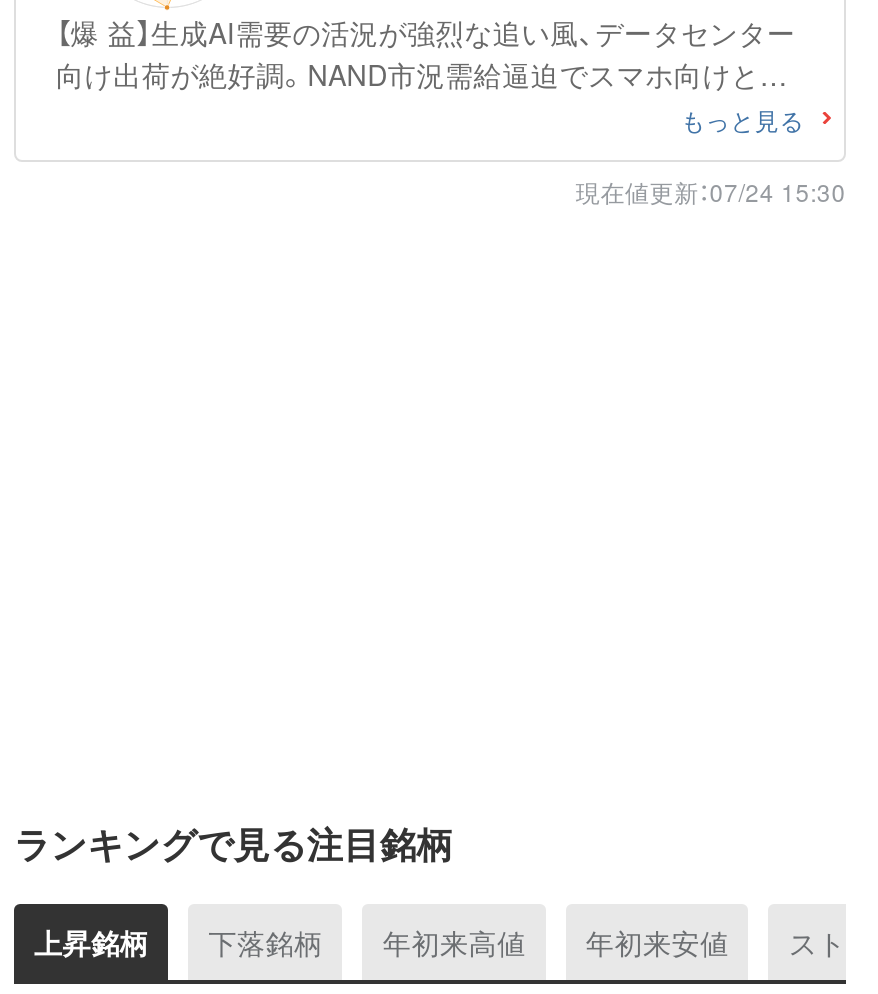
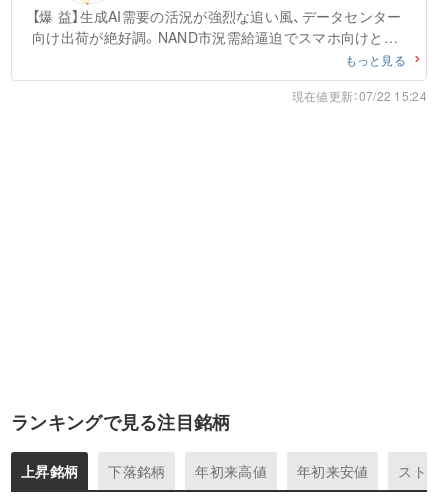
- 現在値更新：07/24 15:30
+ 現在値更新：07/22 15:24
